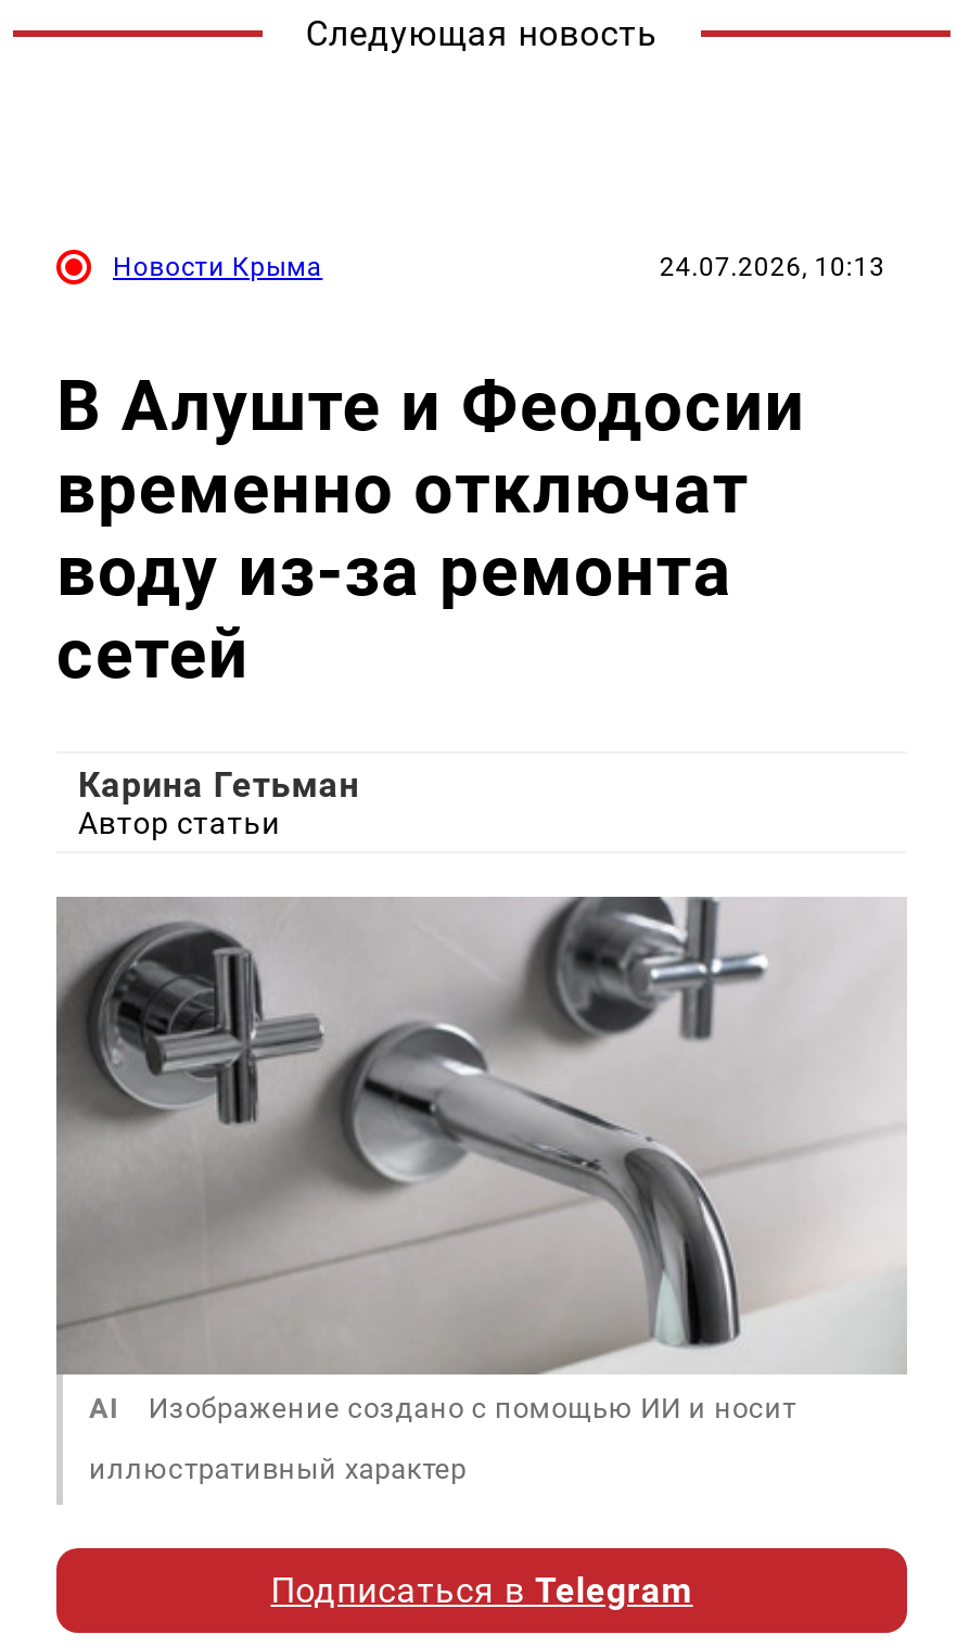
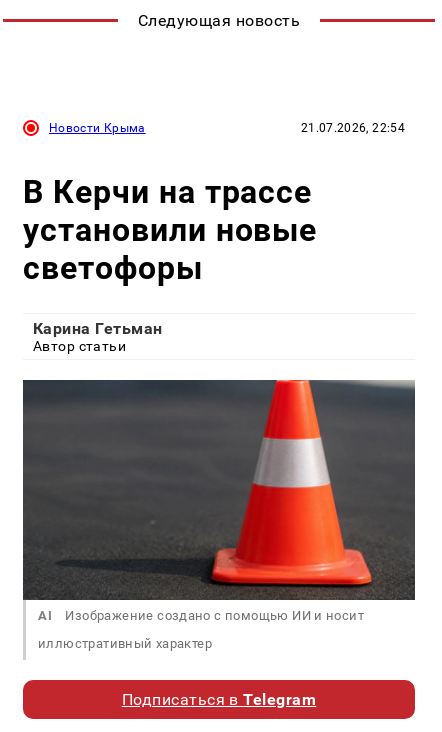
- 24.07.2026, 10:13
+ 21.07.2026, 22:54

- В Алуште и Феодосии
- временно отключат
- воду из-за ремонта
- сетей
+ В Керчи на трассе
+ установили новые
+ светофоры

- [image]
+ [image]
